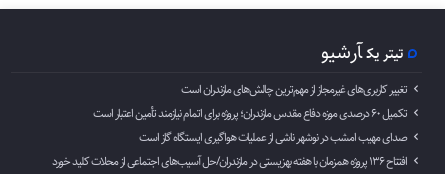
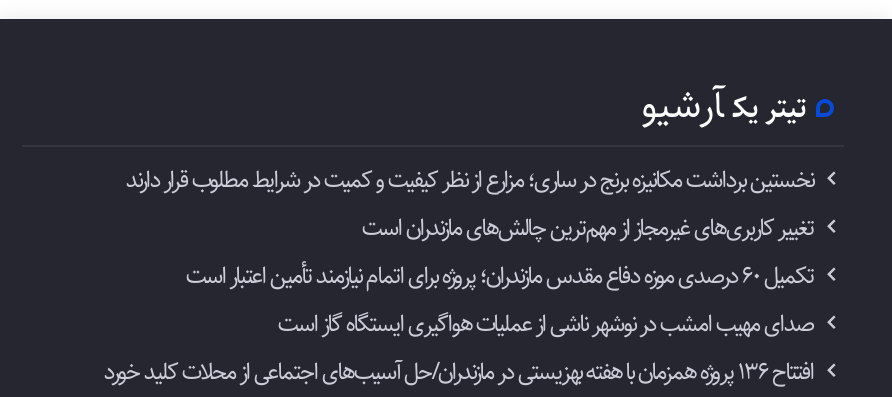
+ نخستین برداشت مکانیزه برنج در ساری؛ مزارع از نظر کیفیت و کمیت در شرایط مطلوب قرار دارند
